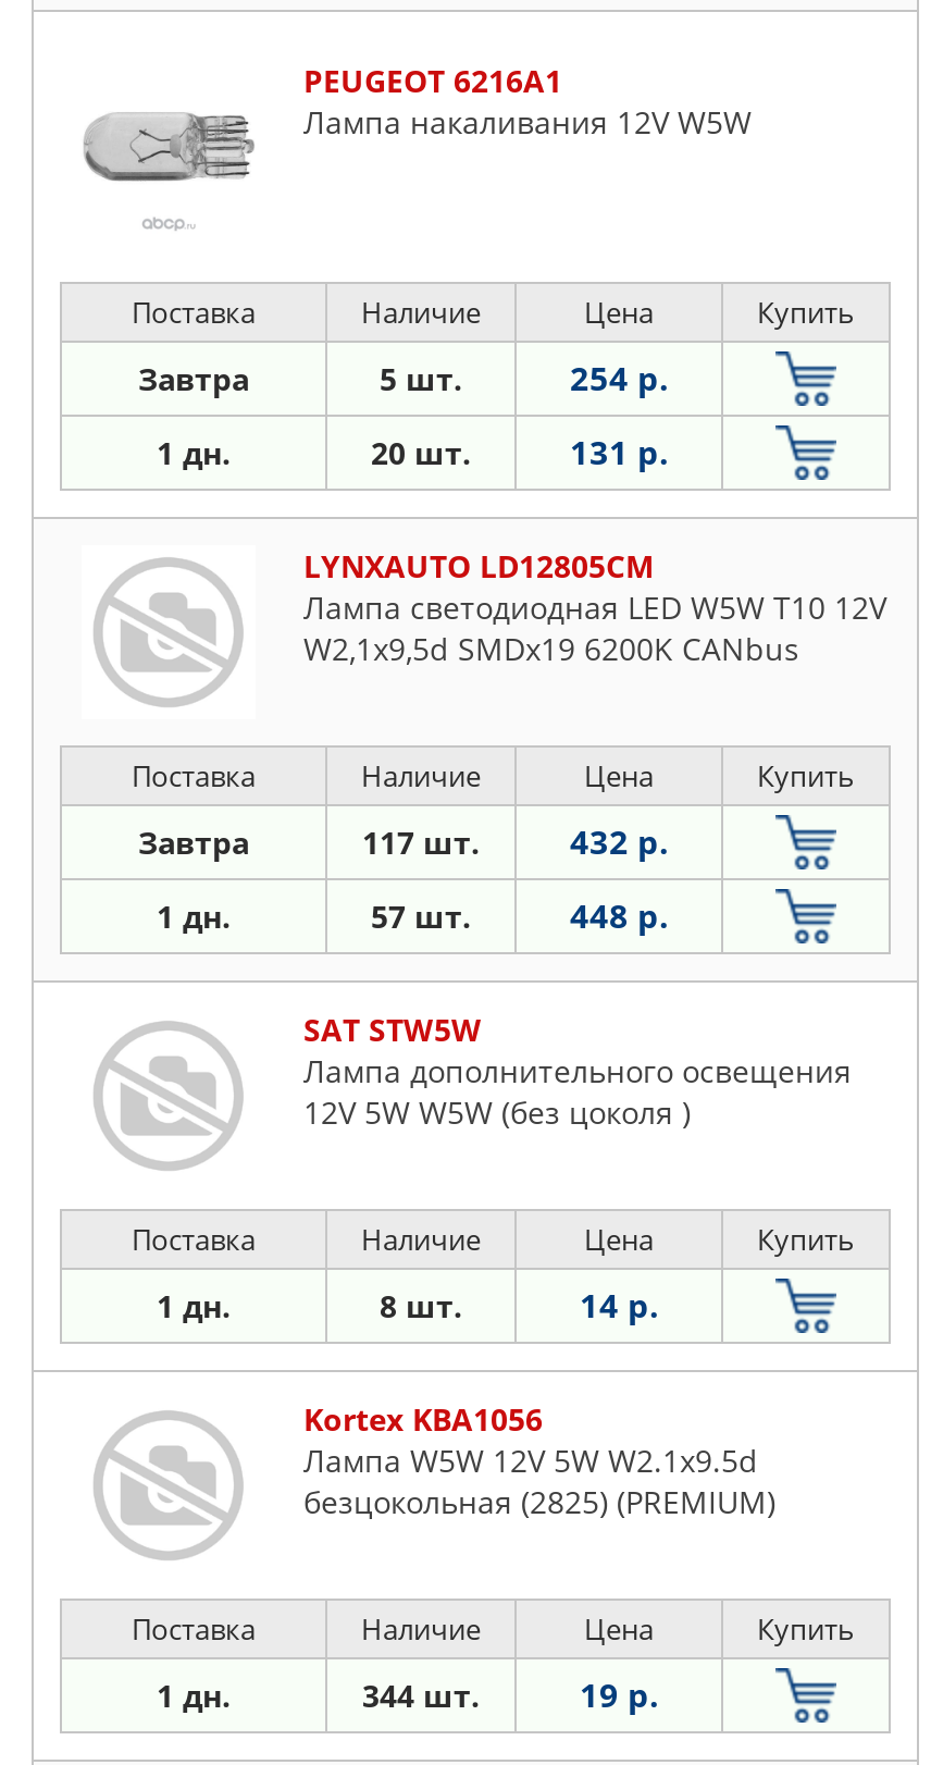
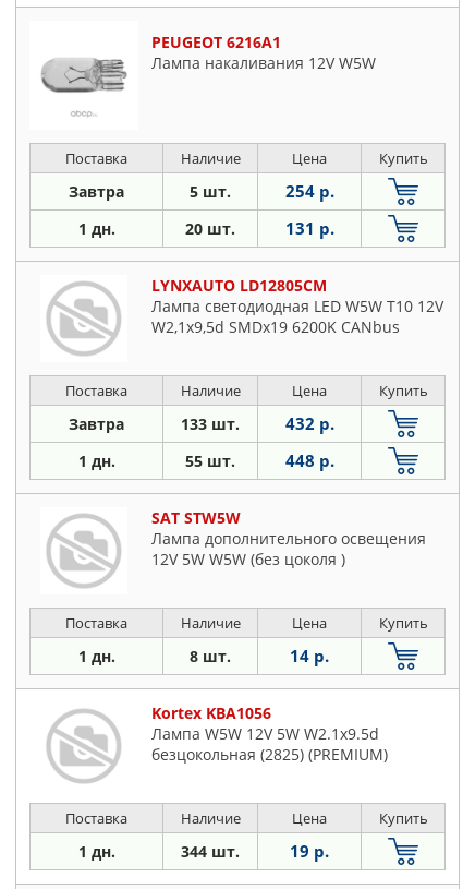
- 117 шт.
+ 133 шт.

- 57 шт.
+ 55 шт.
